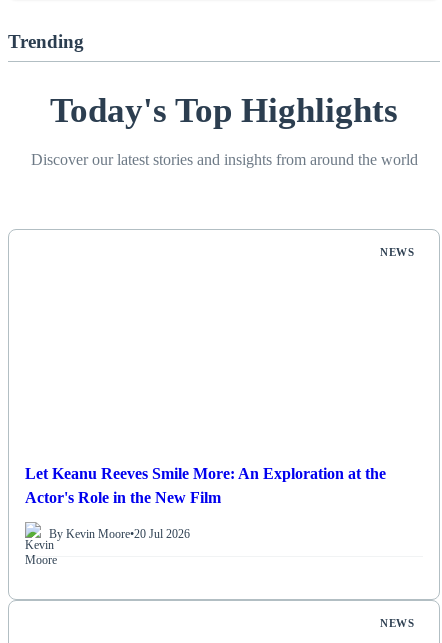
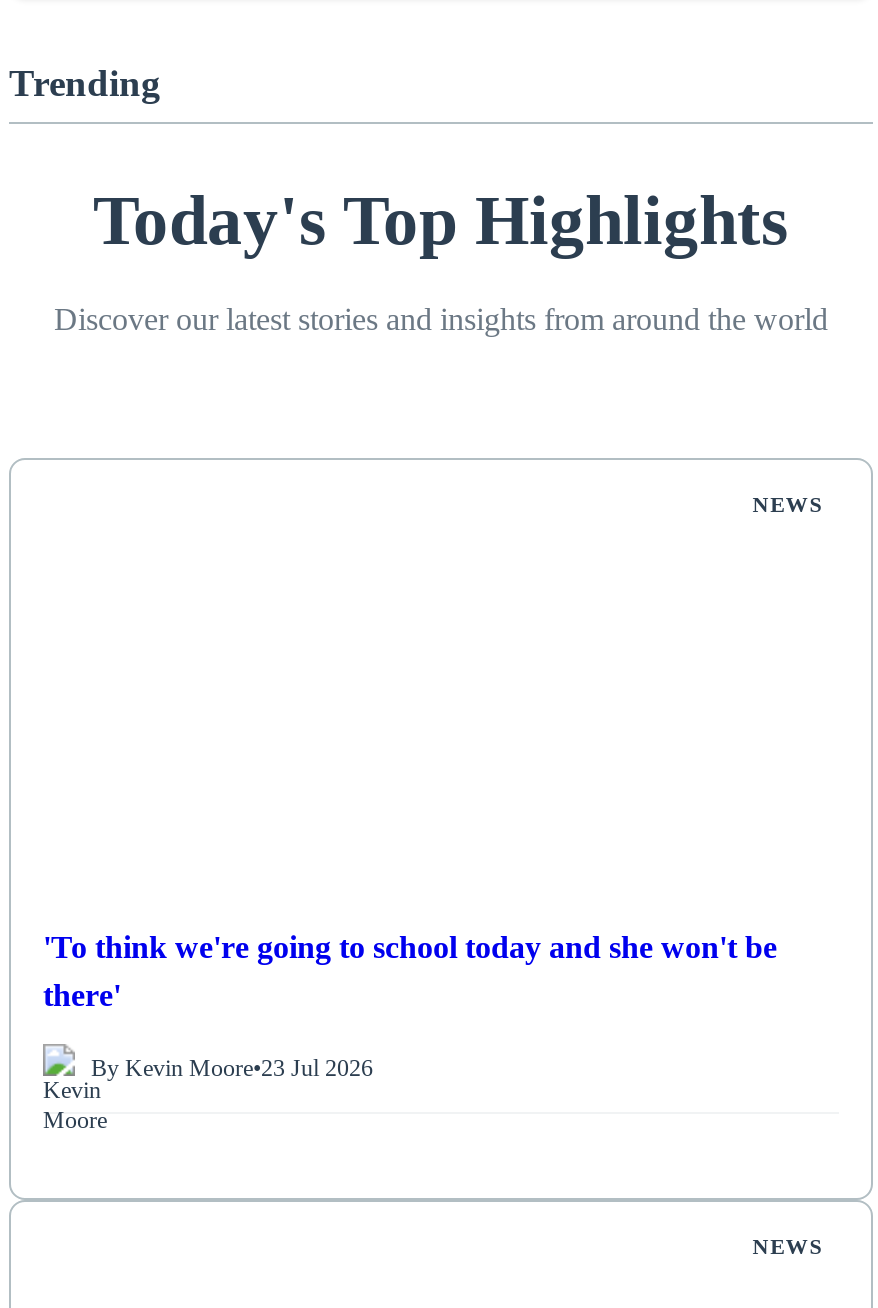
- Let Keanu Reeves Smile More: An Exploration at the
- Actor's Role in the New Film
+ 'To think we're going to school today and she won't be
+ there'

- By Kevin Moore•20 Jul 2026
+ By Kevin Moore•23 Jul 2026
